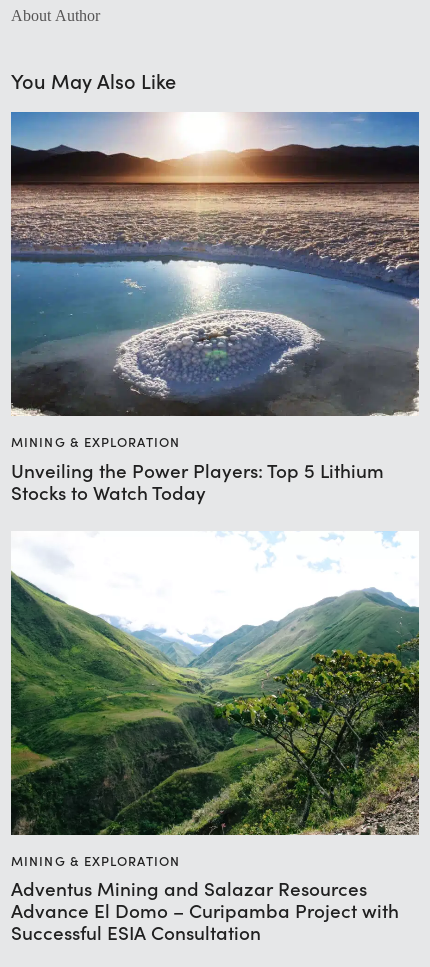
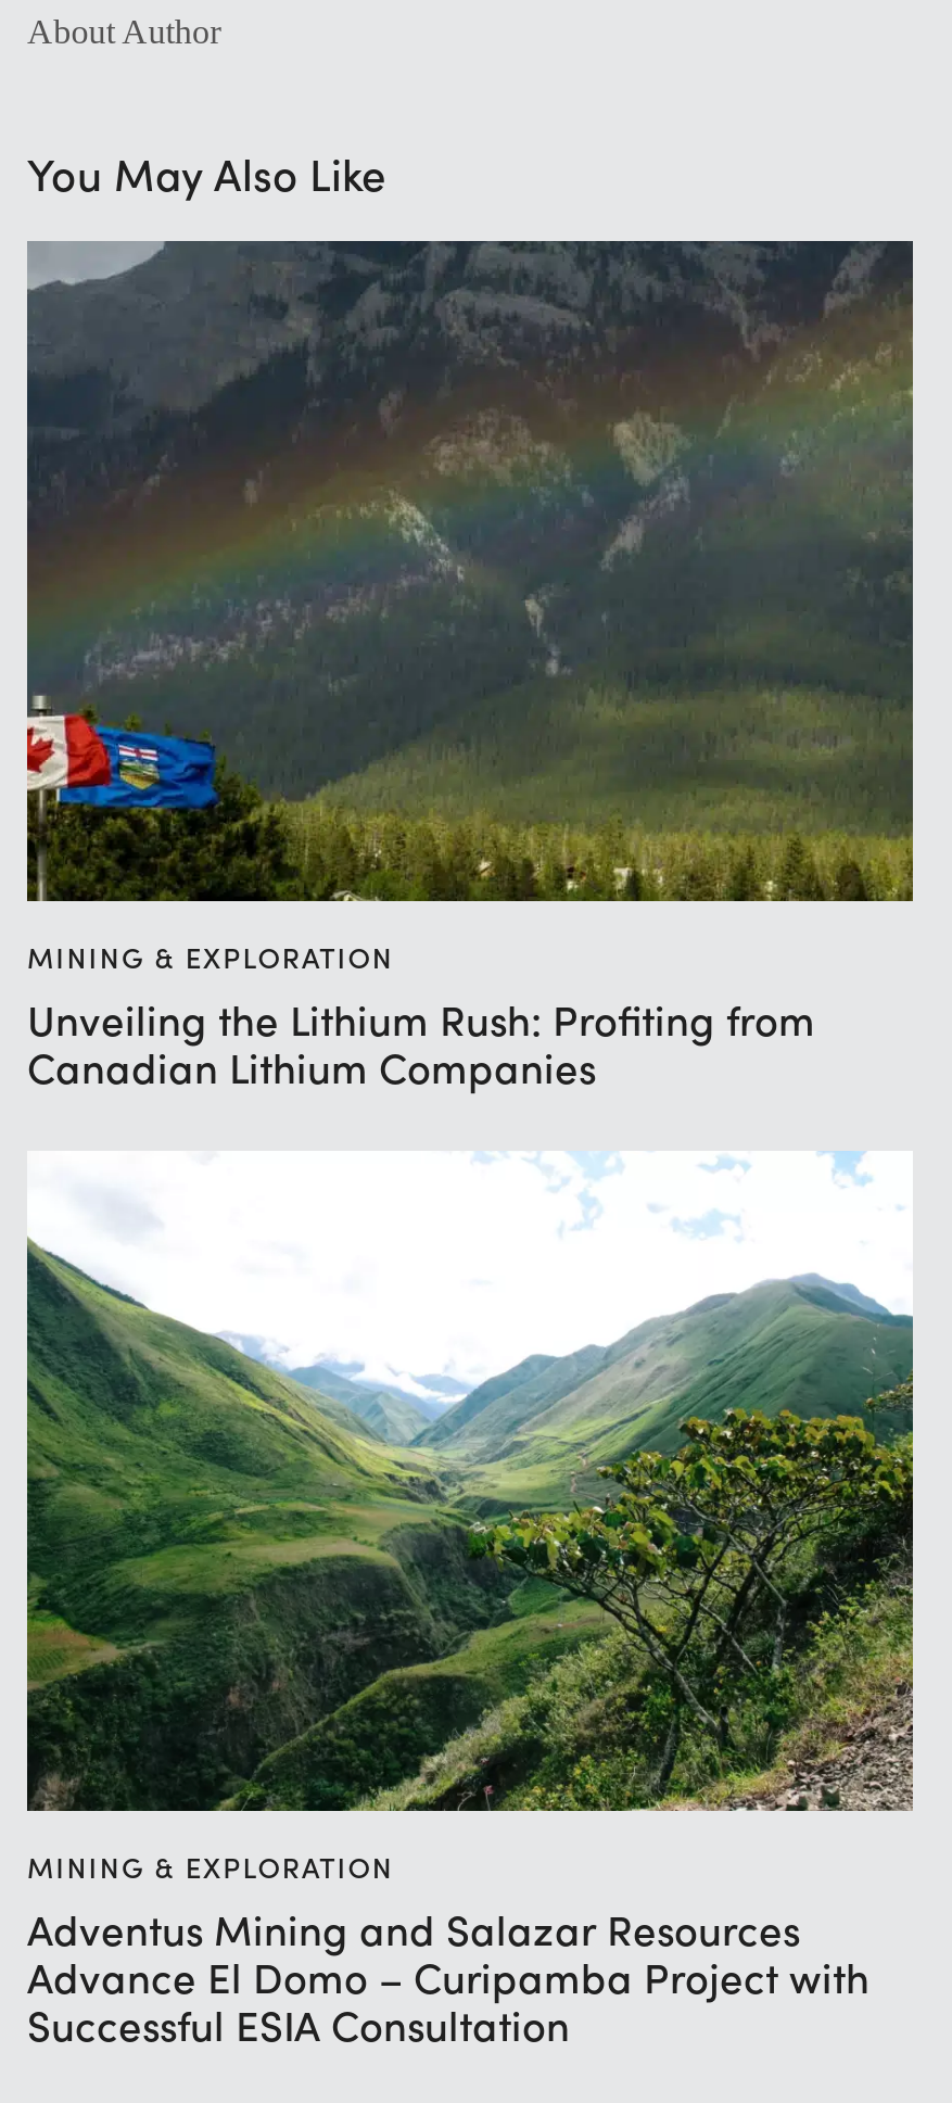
- [image]
- Unveiling the Power Players: Top 5 Lithium
- Stocks to Watch Today
+ [image]
+ Unveiling the Lithium Rush: Profiting from
+ Canadian Lithium Companies
